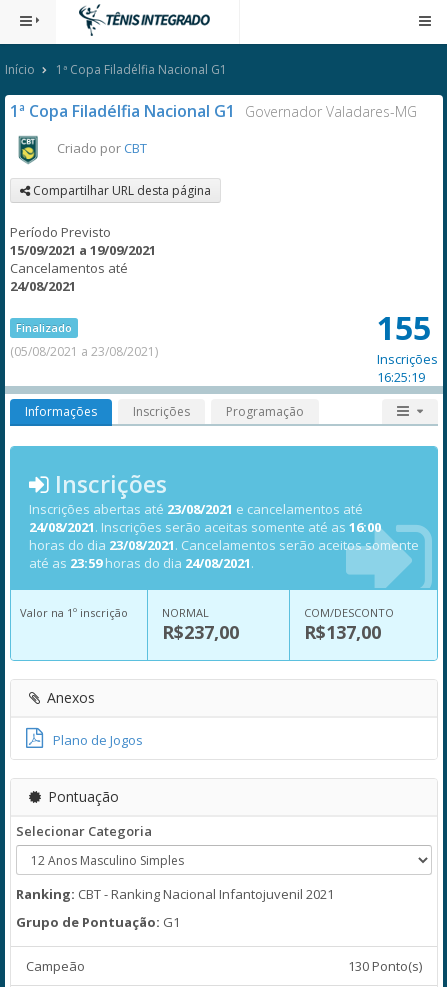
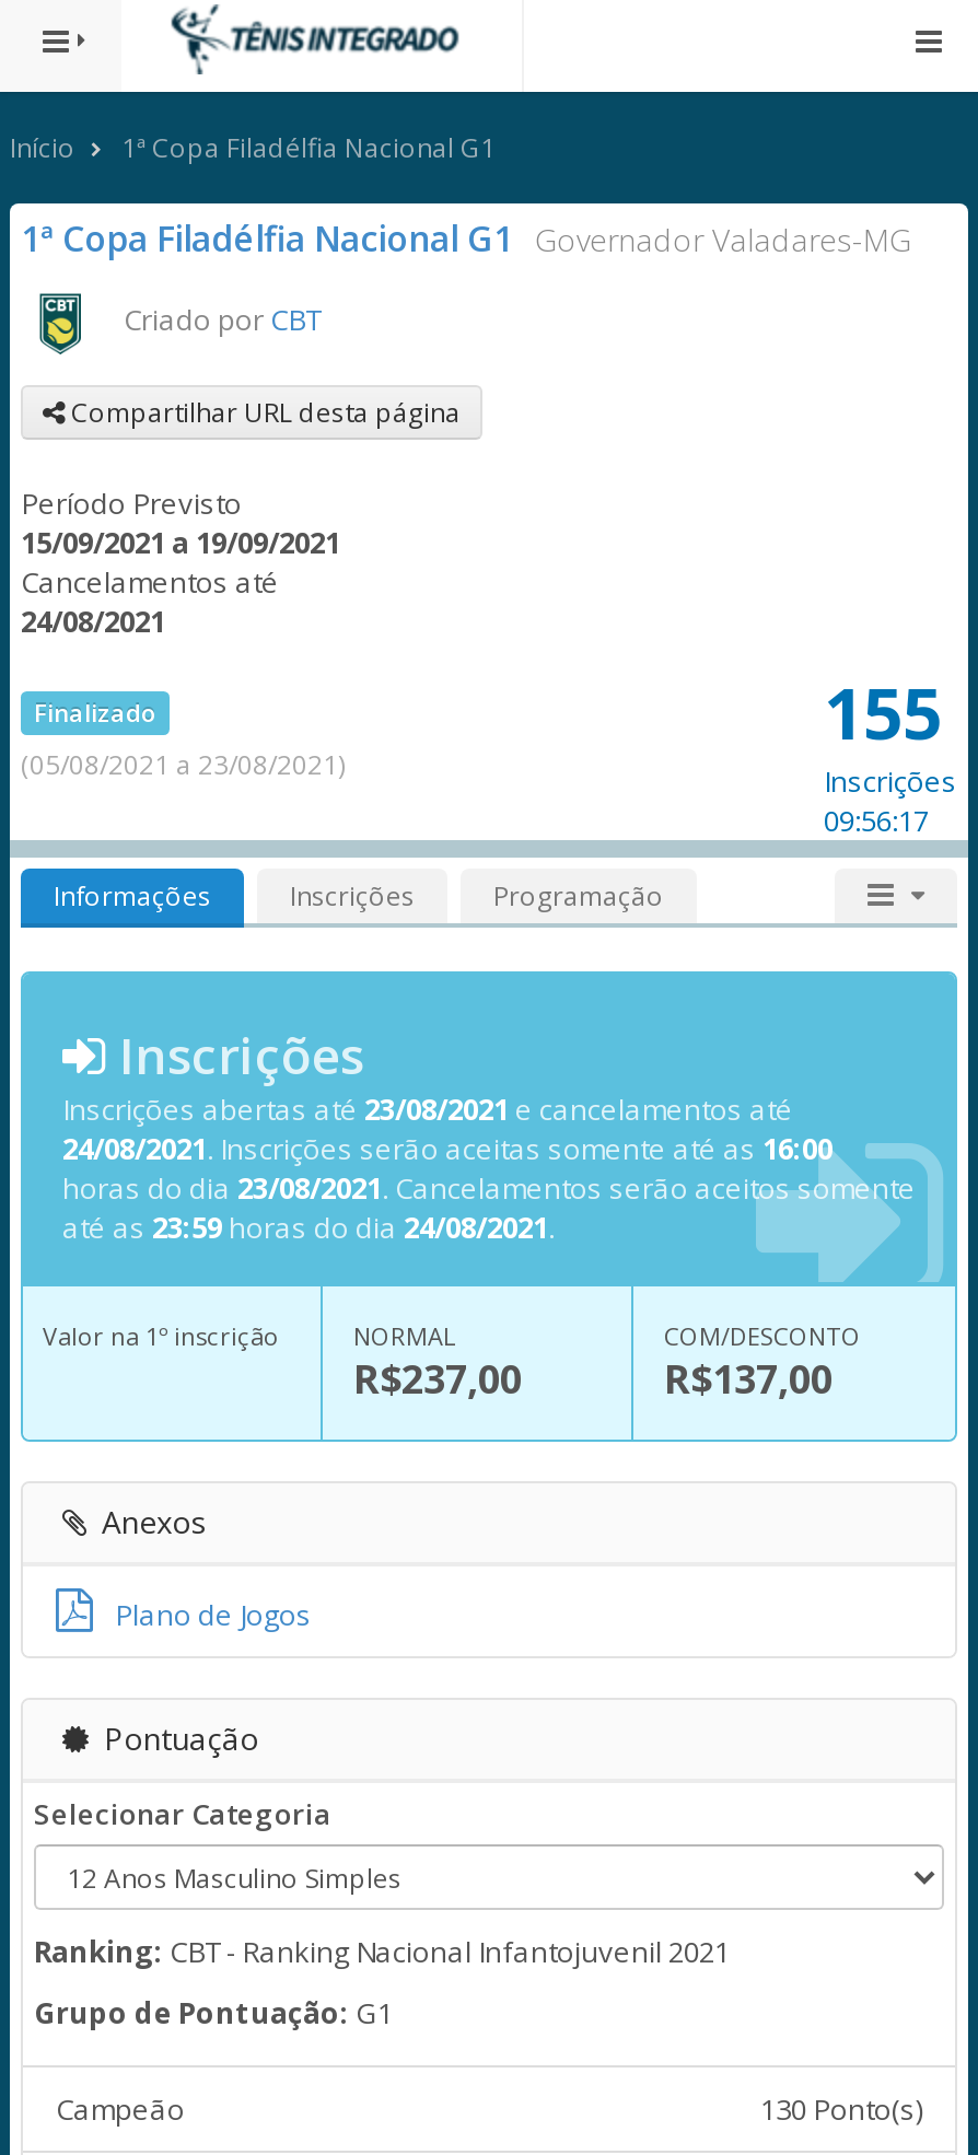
- 16:25:19
+ 09:56:17
